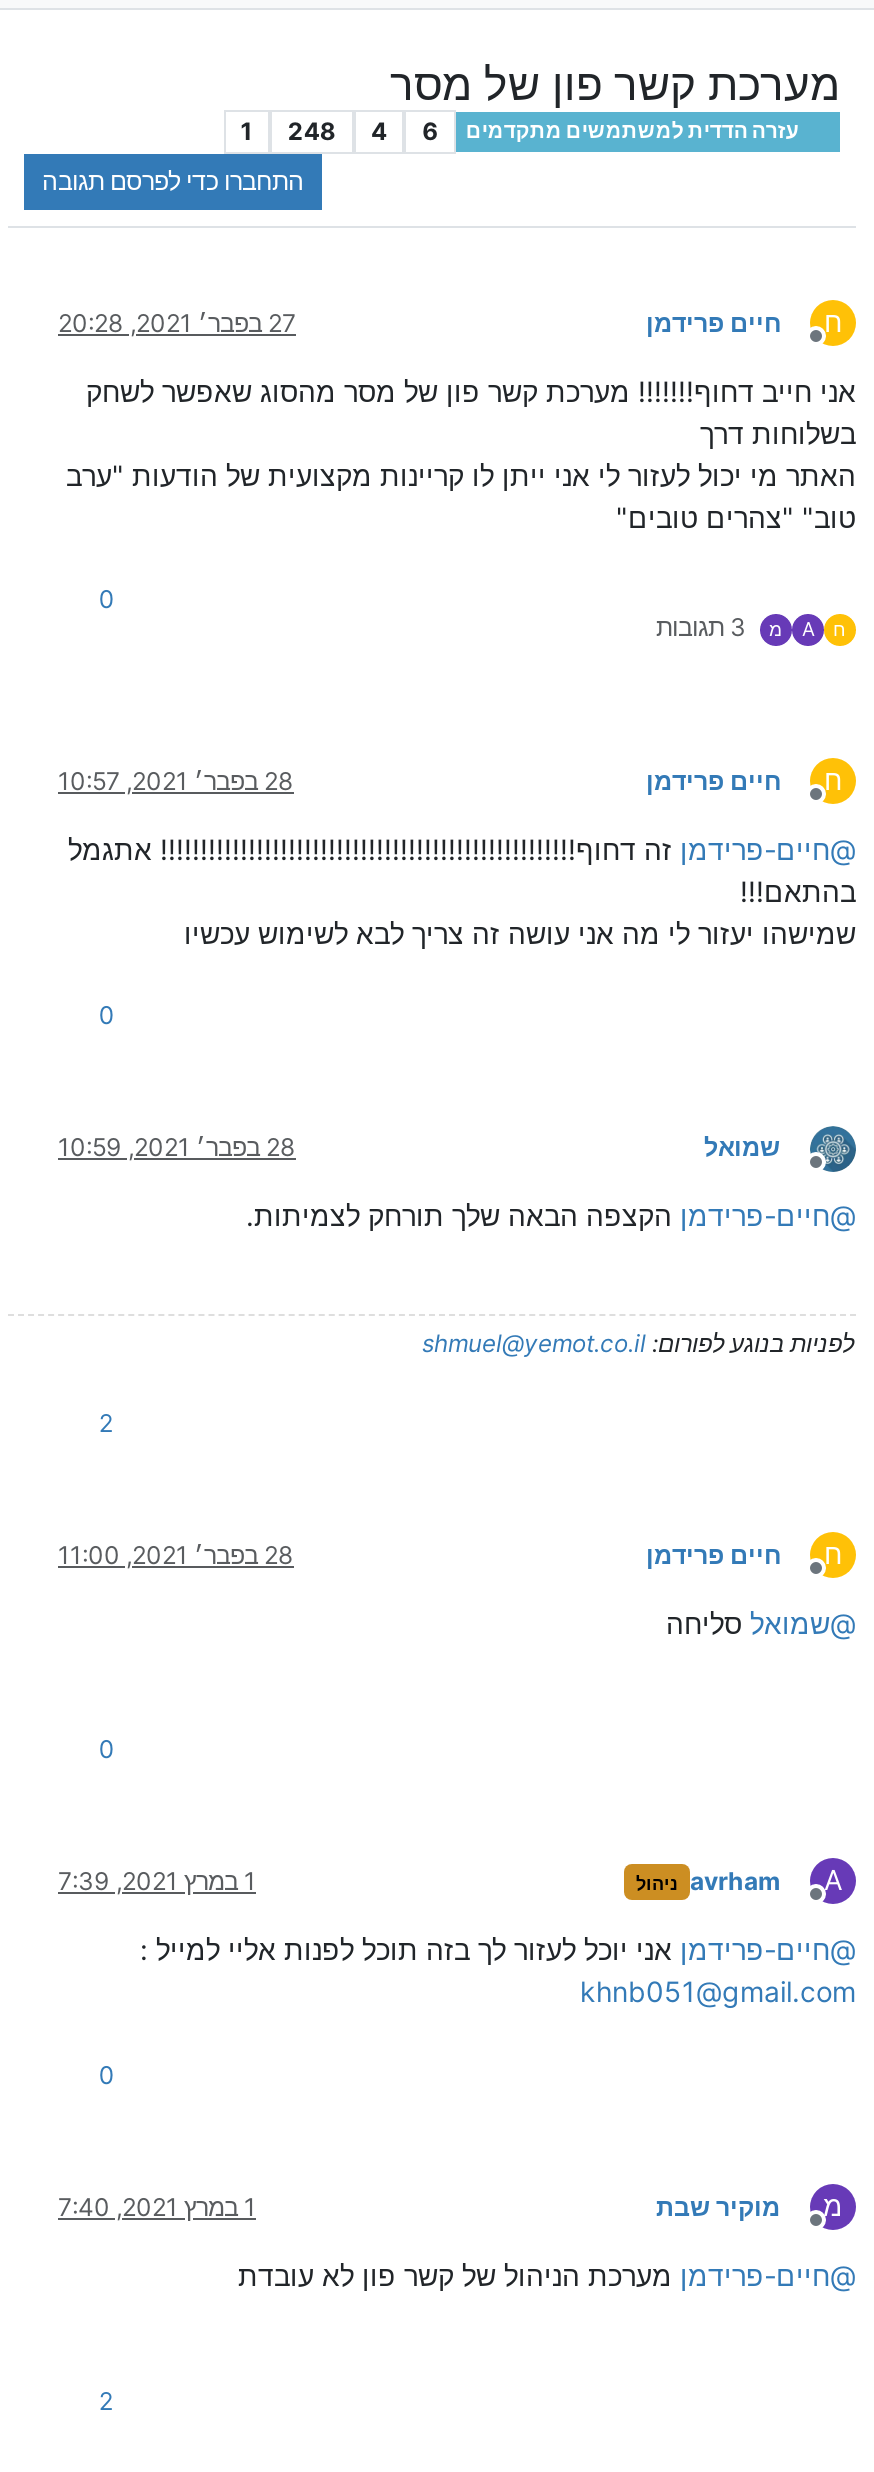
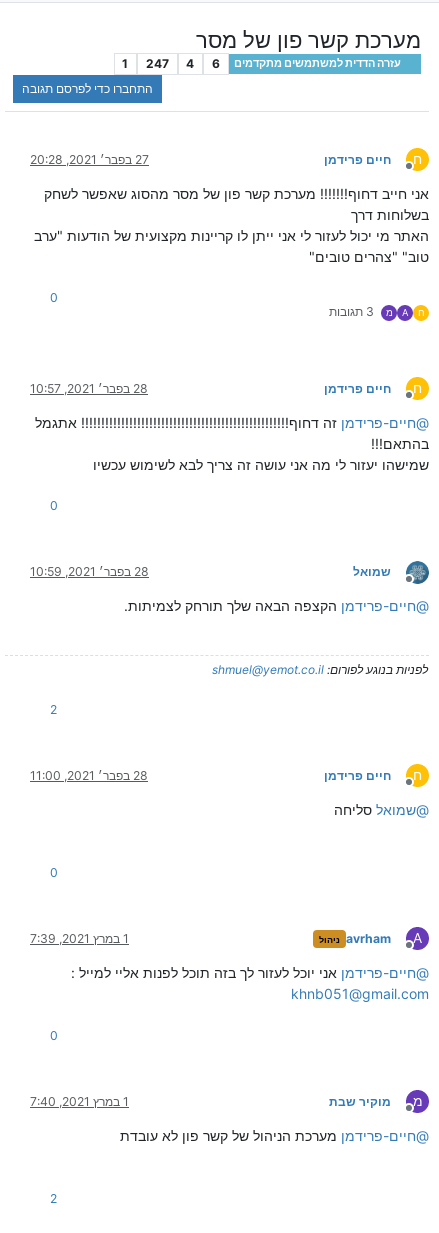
- עזרה הדדית למשתמשים מתקדמים 6 4 248 1
+ עזרה הדדית למשתמשים מתקדמים 6 4 247 1
